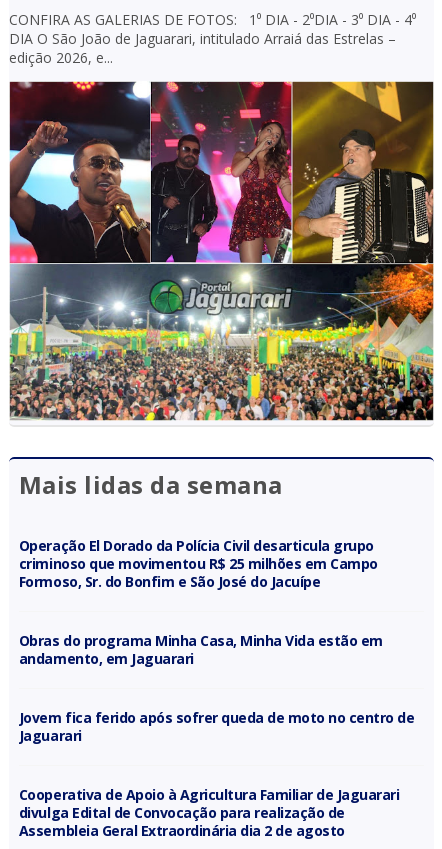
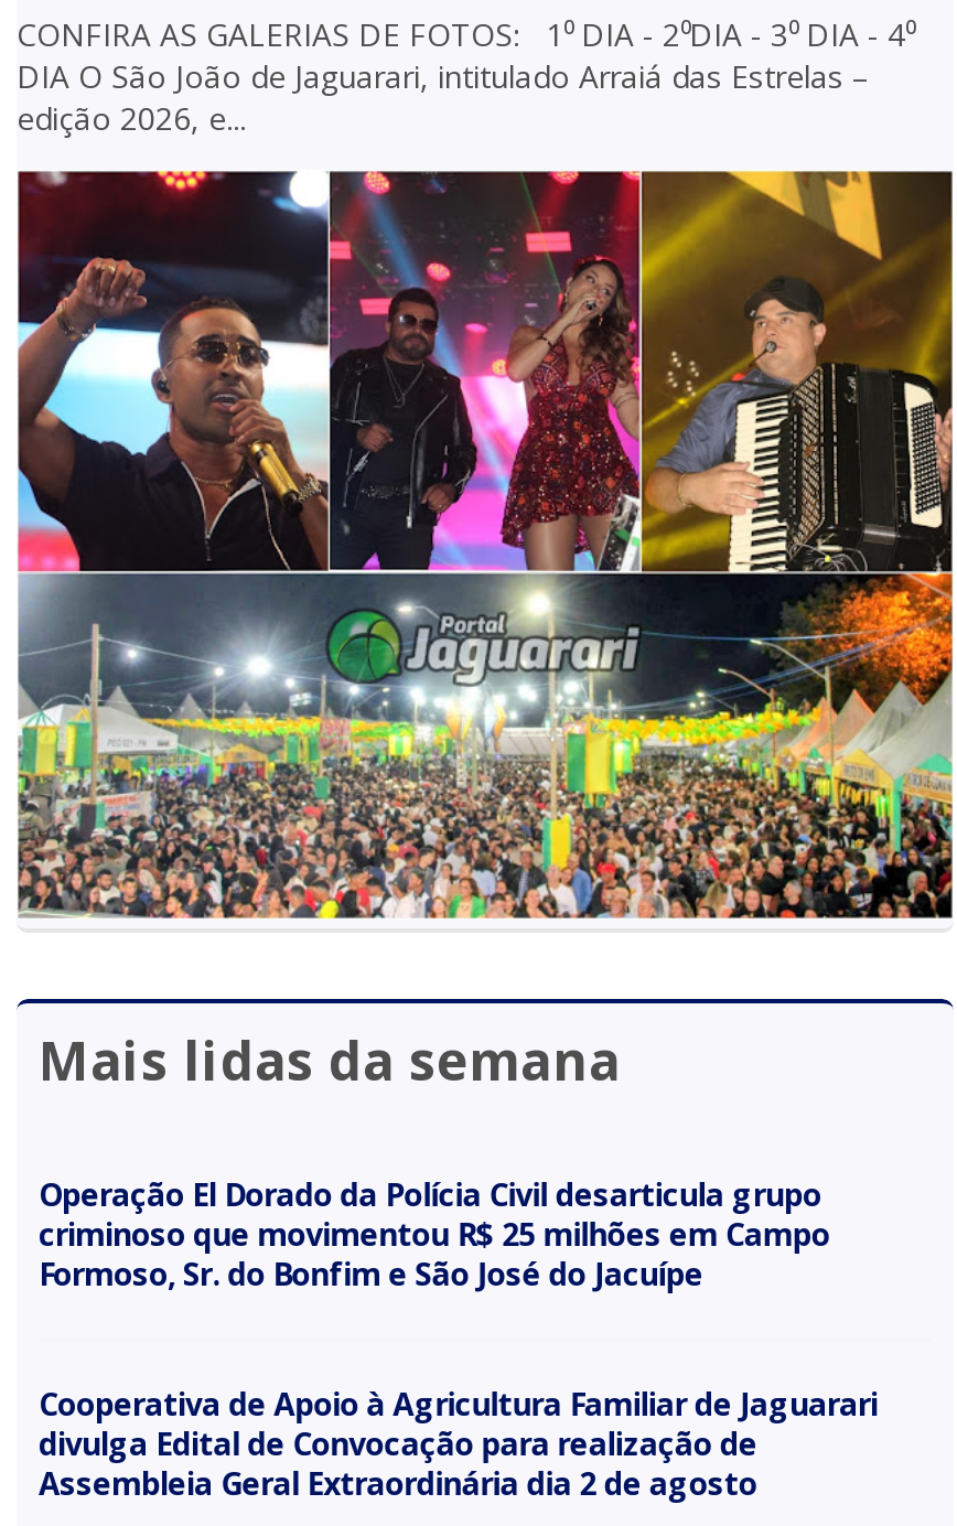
- Obras do programa Minha Casa, Minha Vida estão em
- andamento, em Jaguarari
- Jovem fica ferido após sofrer queda de moto no centro de
- Jaguarari
